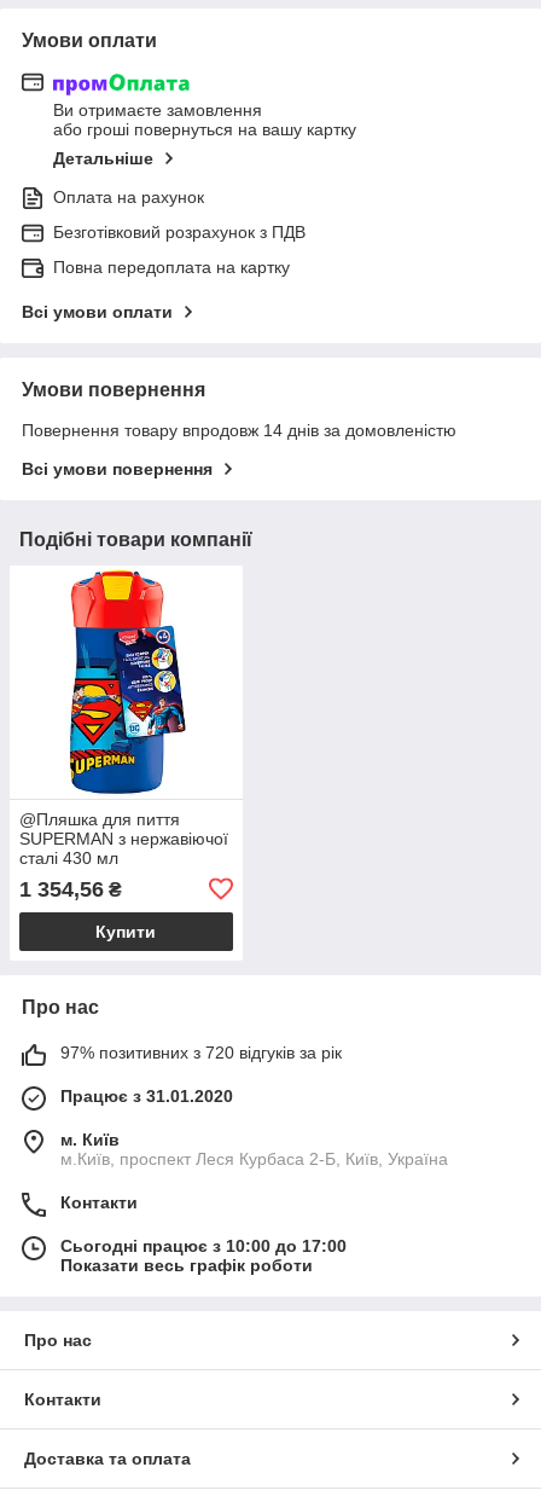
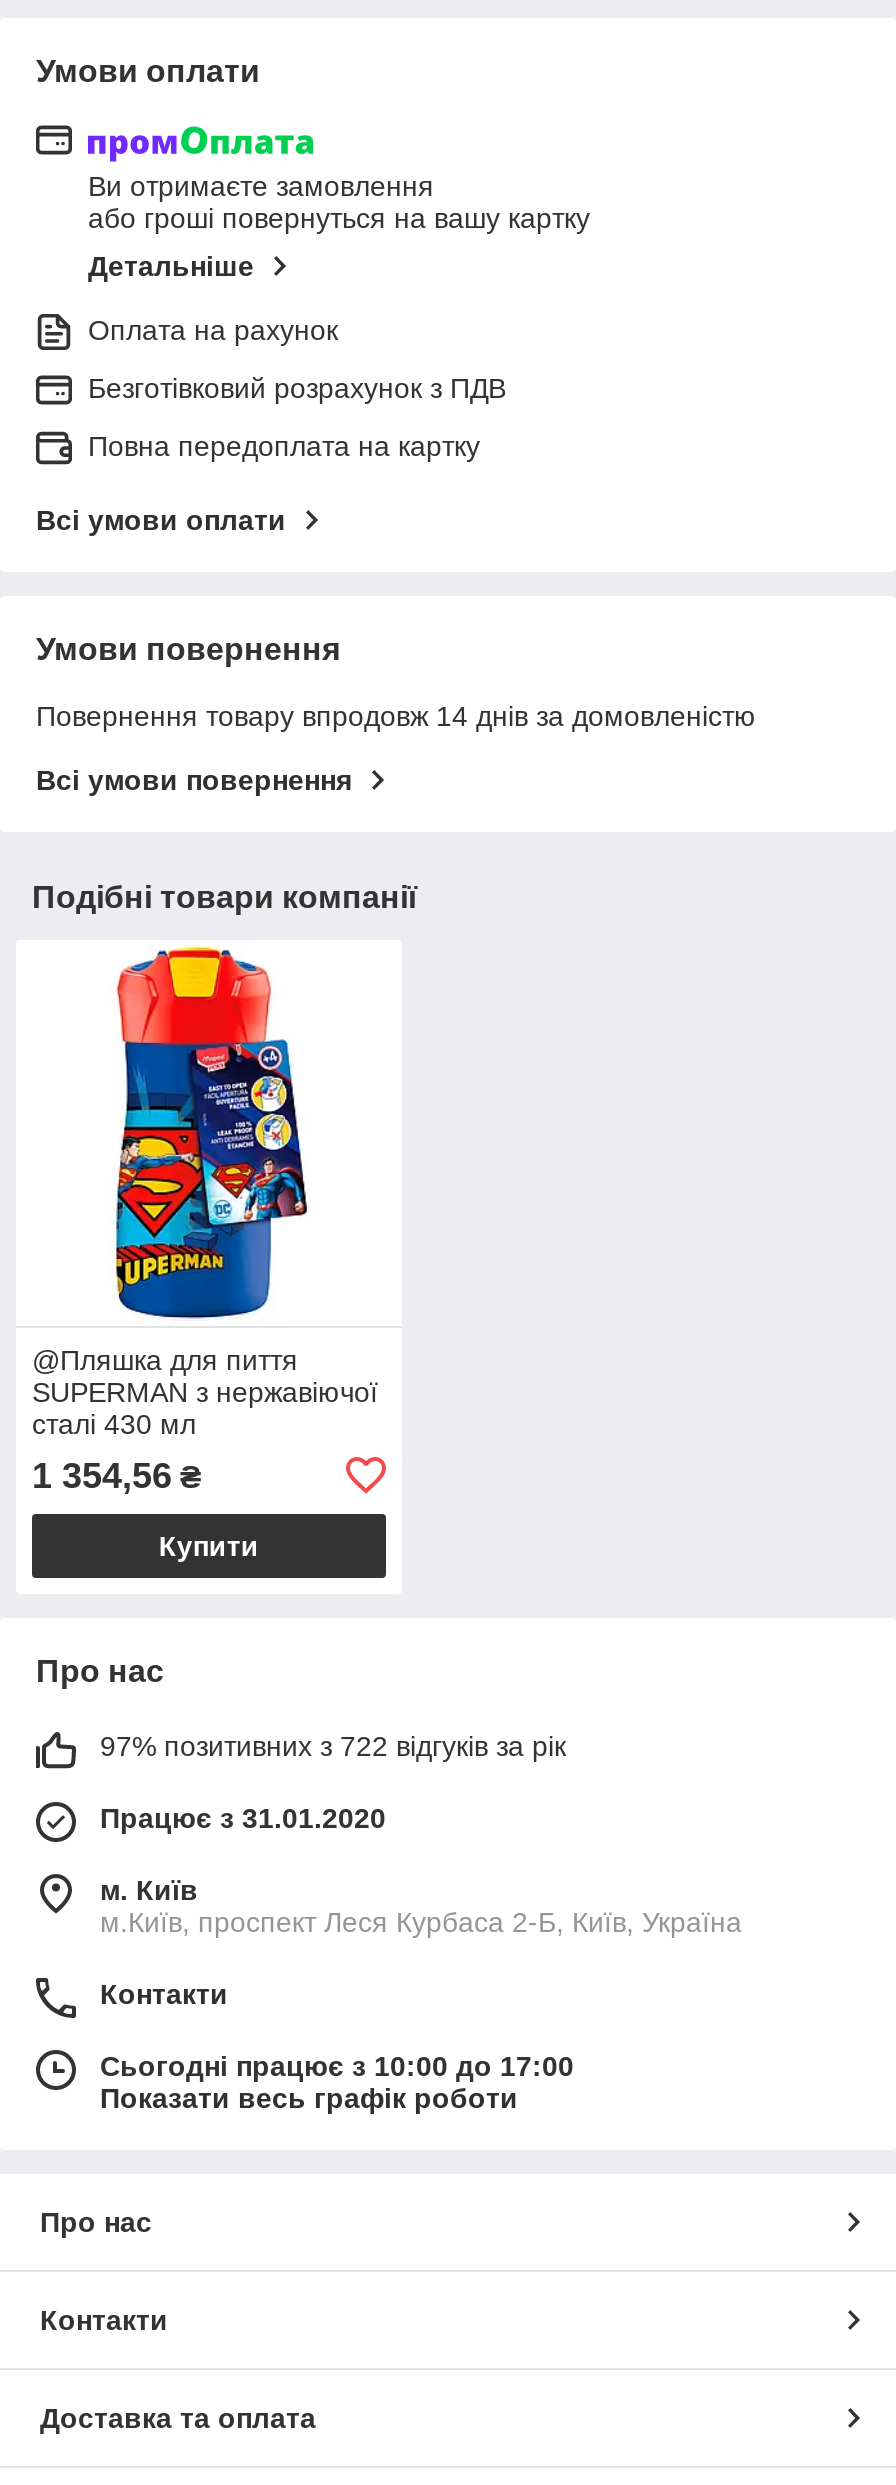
- 97% позитивних з 720 відгуків за рік
+ 97% позитивних з 722 відгуків за рік
